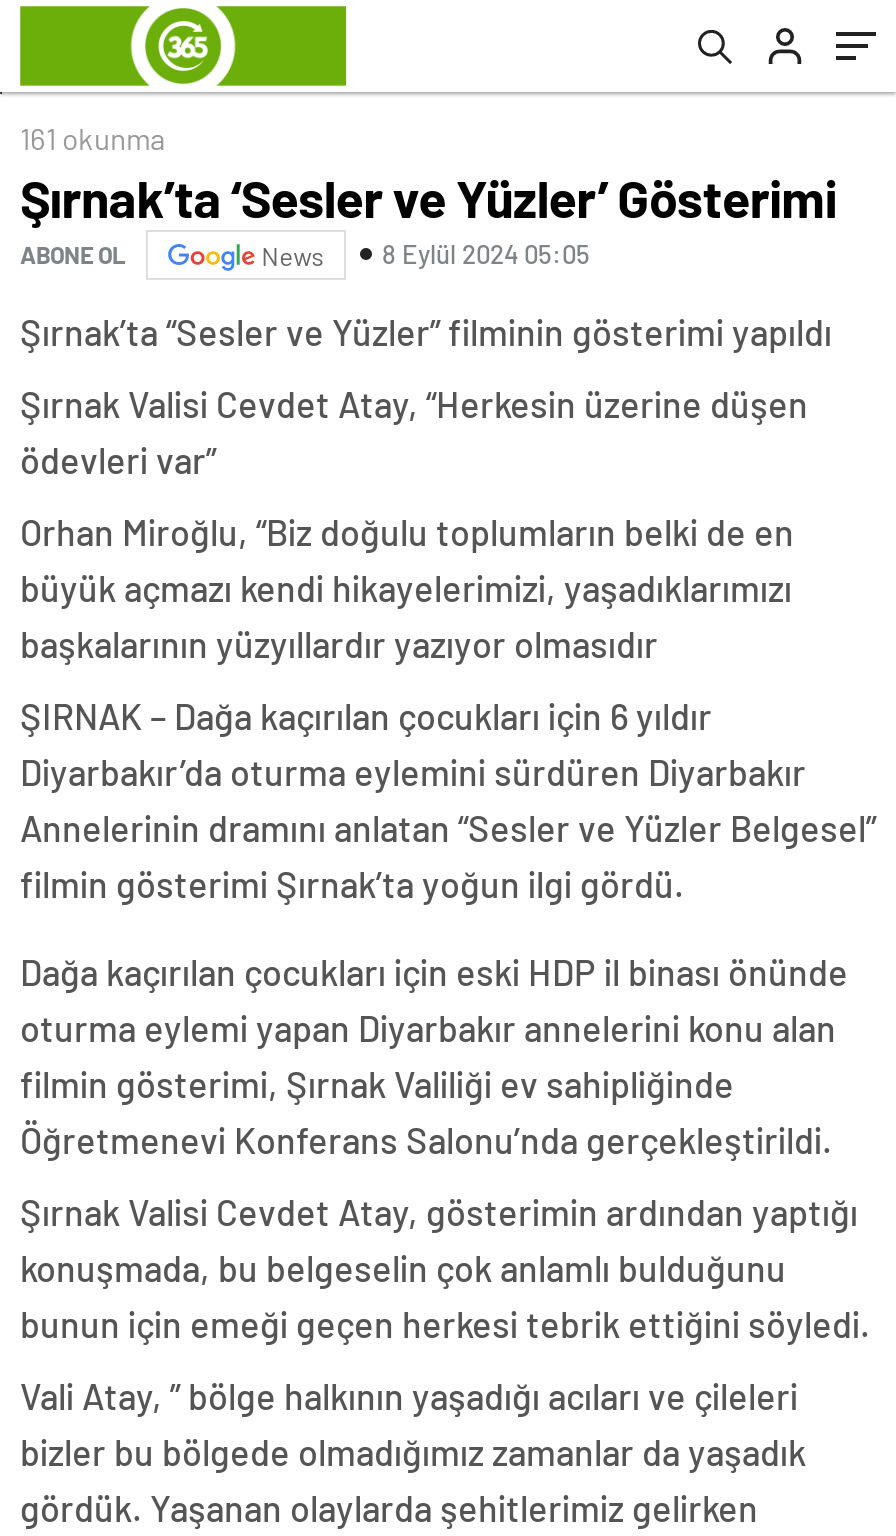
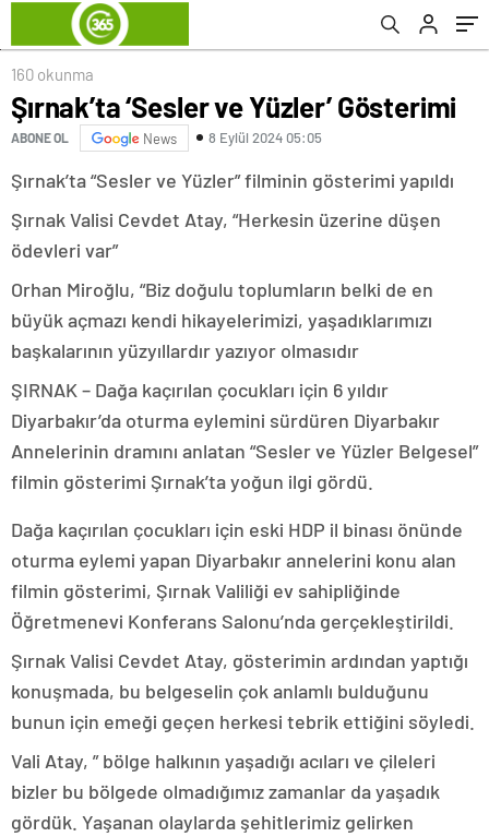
- 161 okunma
+ 160 okunma
